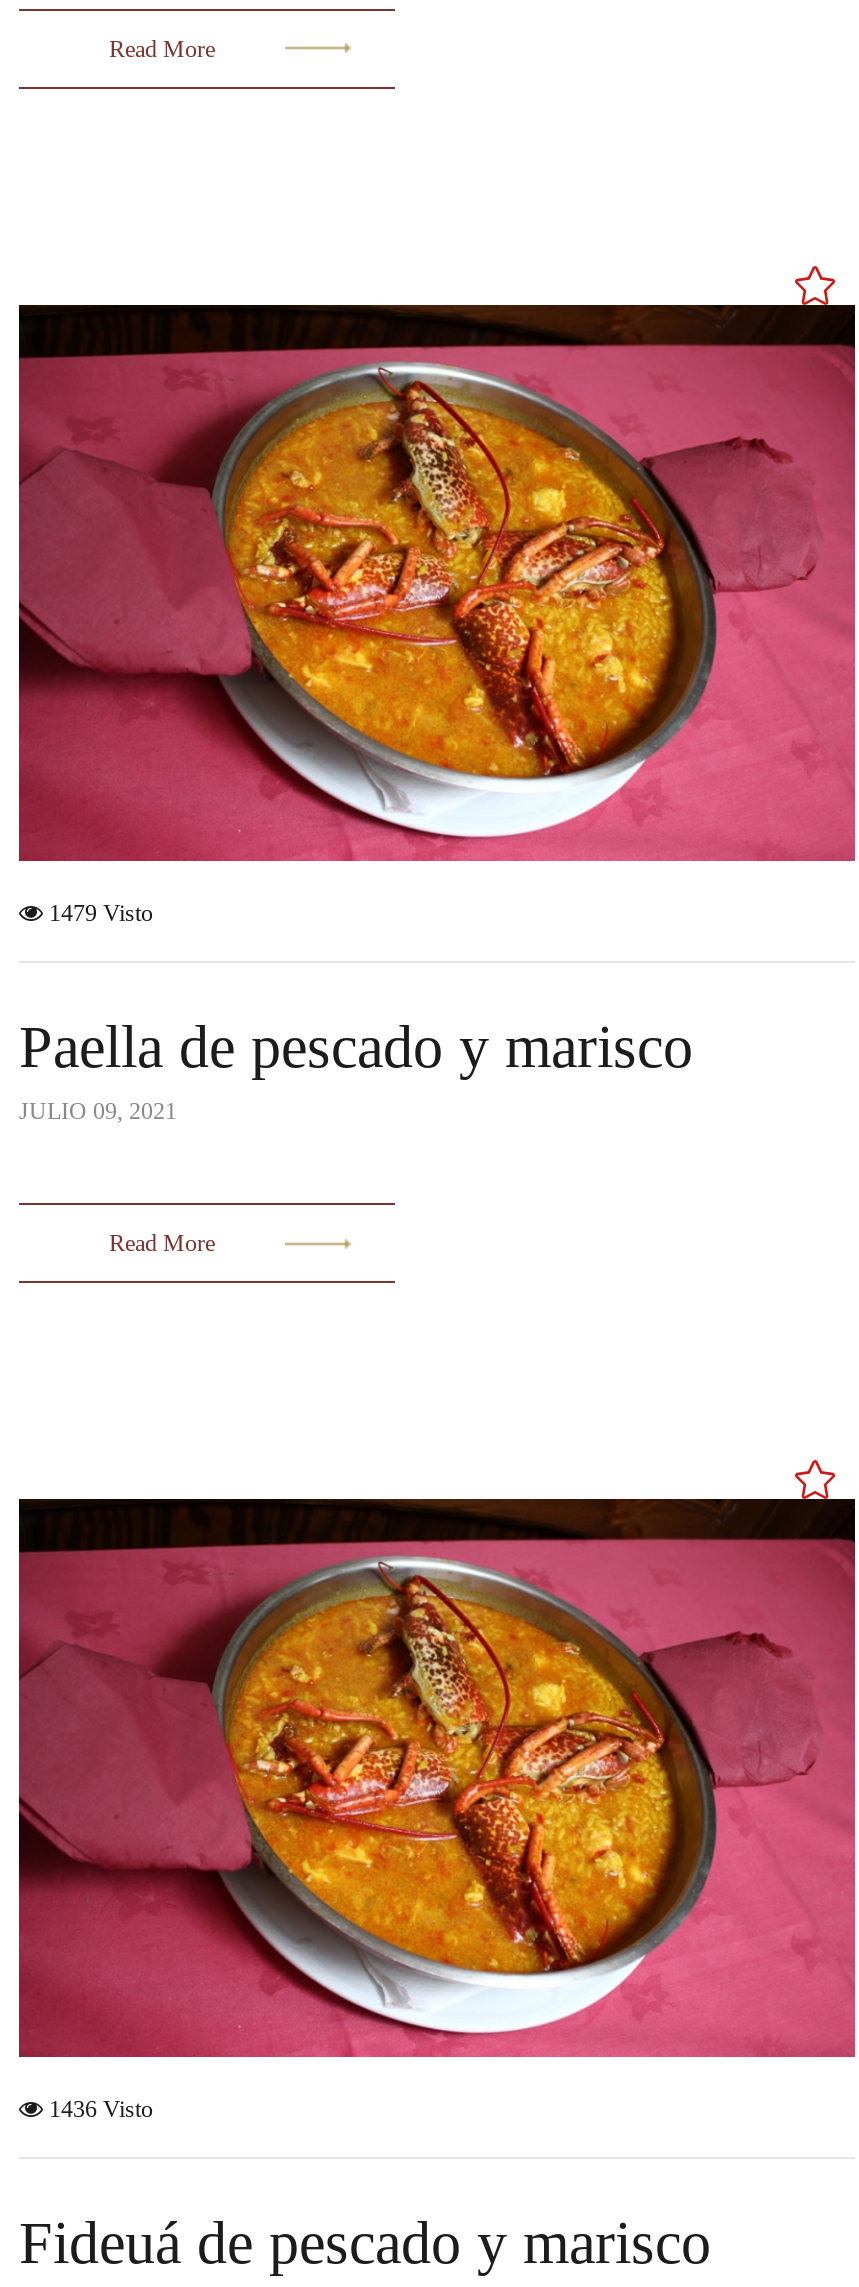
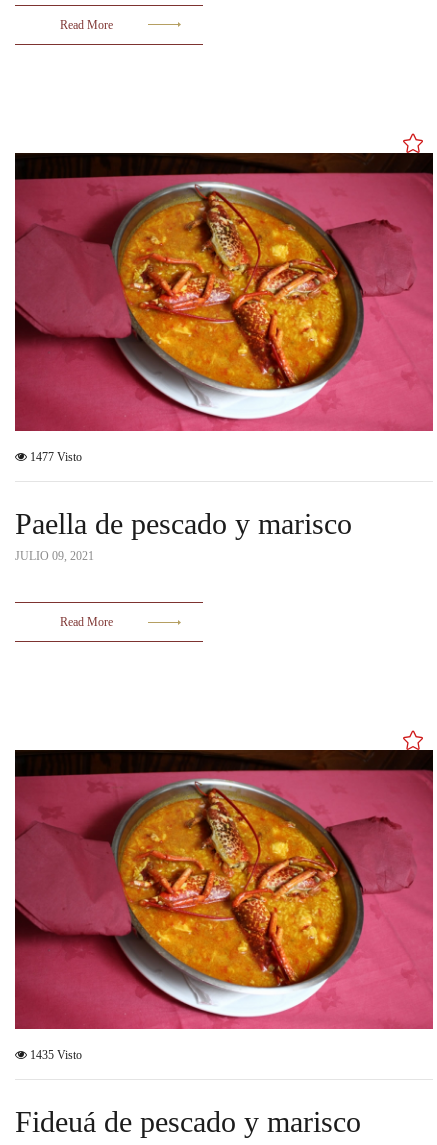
- 1479 Visto
+ 1477 Visto

- 1436 Visto
+ 1435 Visto
